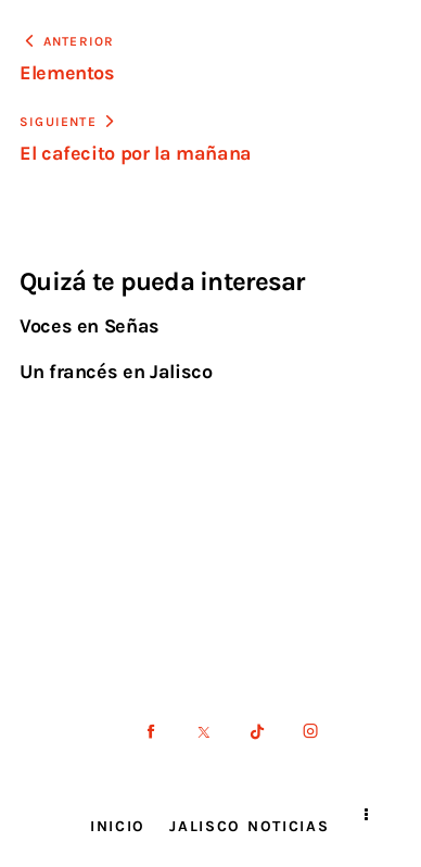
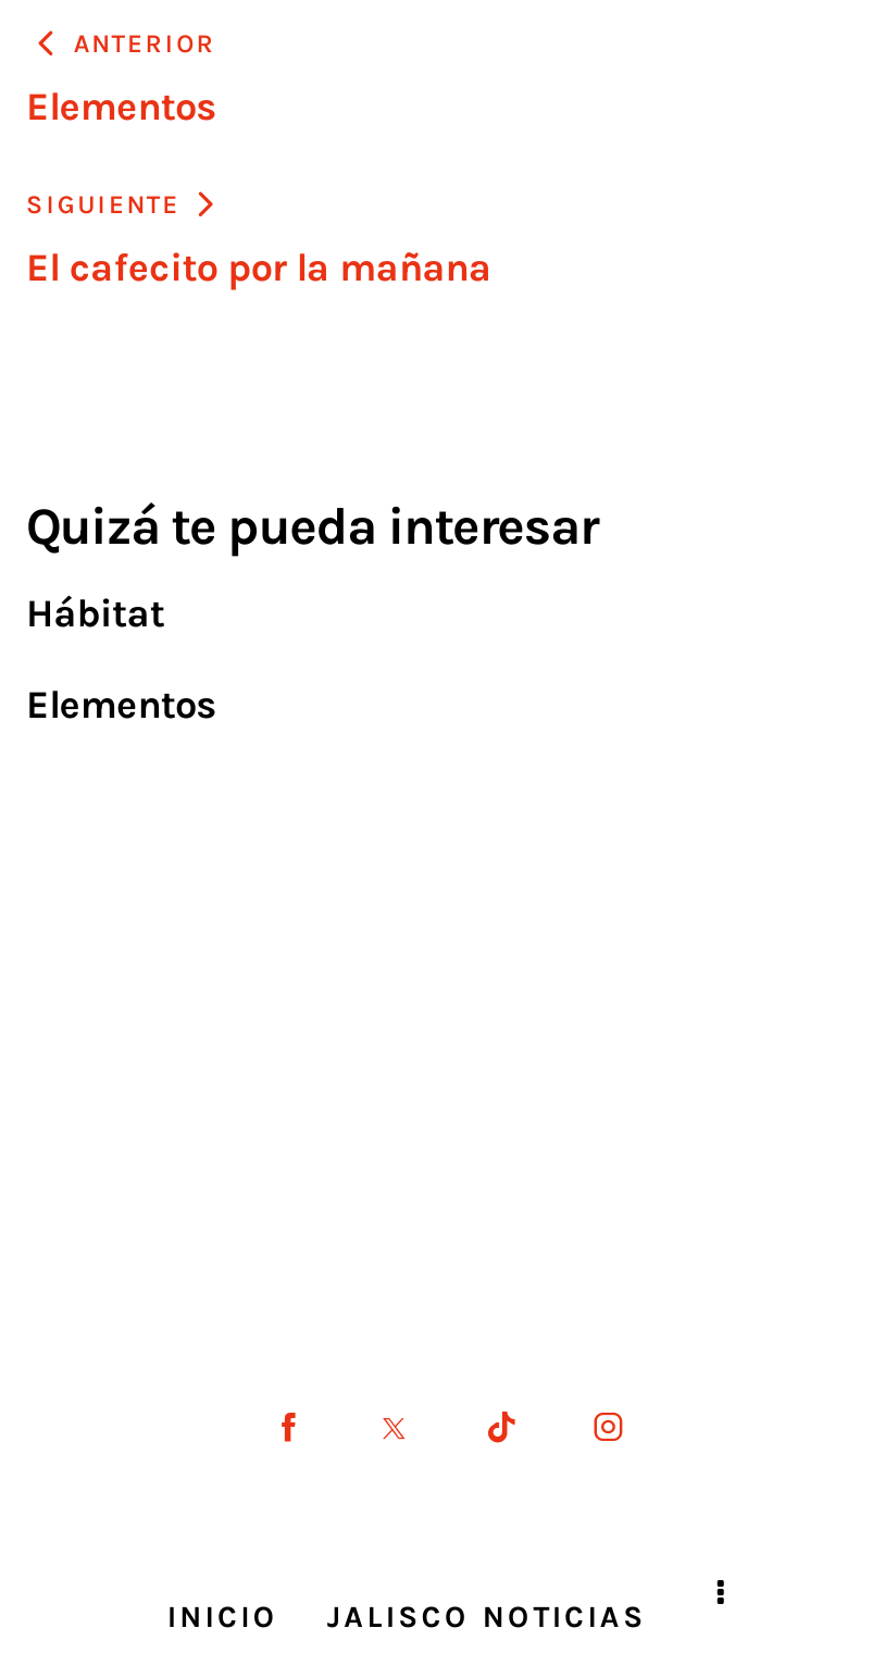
- Voces en Señas
+ Hábitat

- Un francés en Jalisco
+ Elementos
